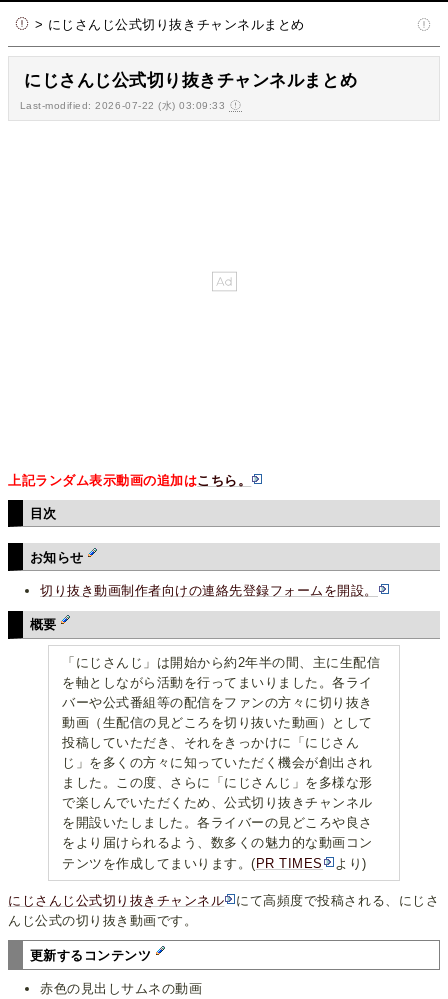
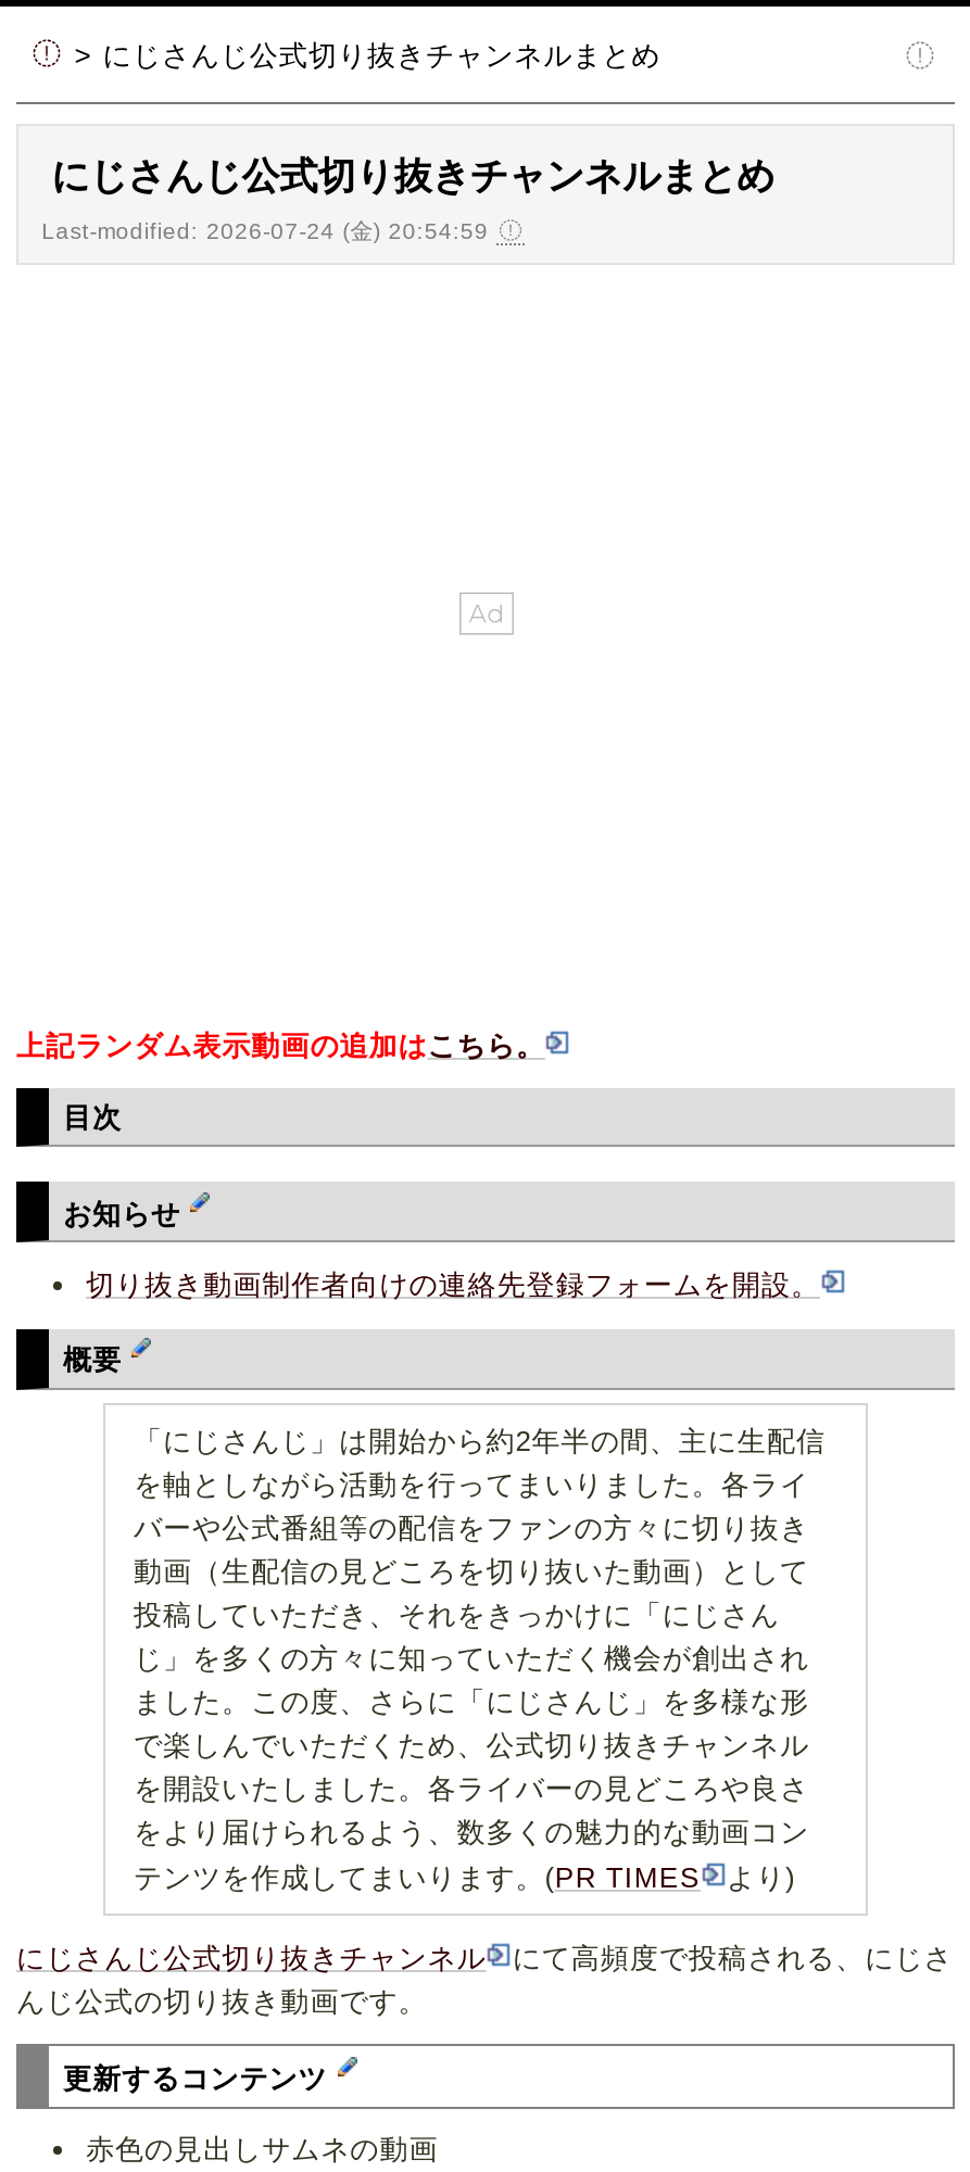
- Last-modified: 2026-07-22 (水) 03:09:33
+ Last-modified: 2026-07-24 (金) 20:54:59
